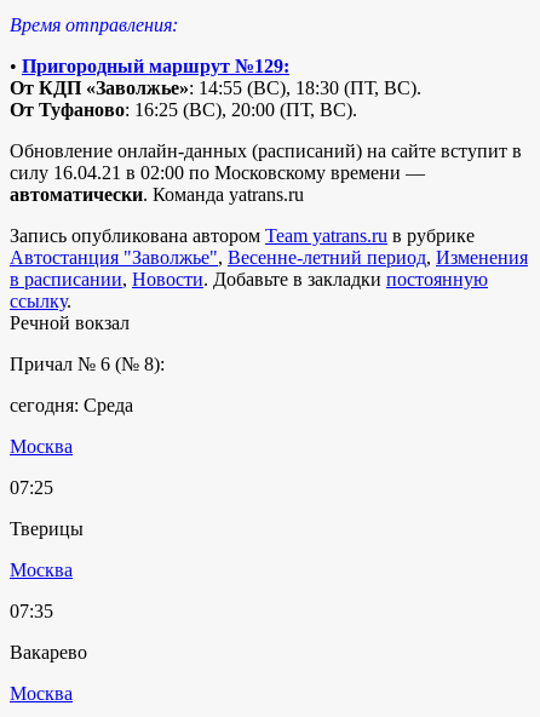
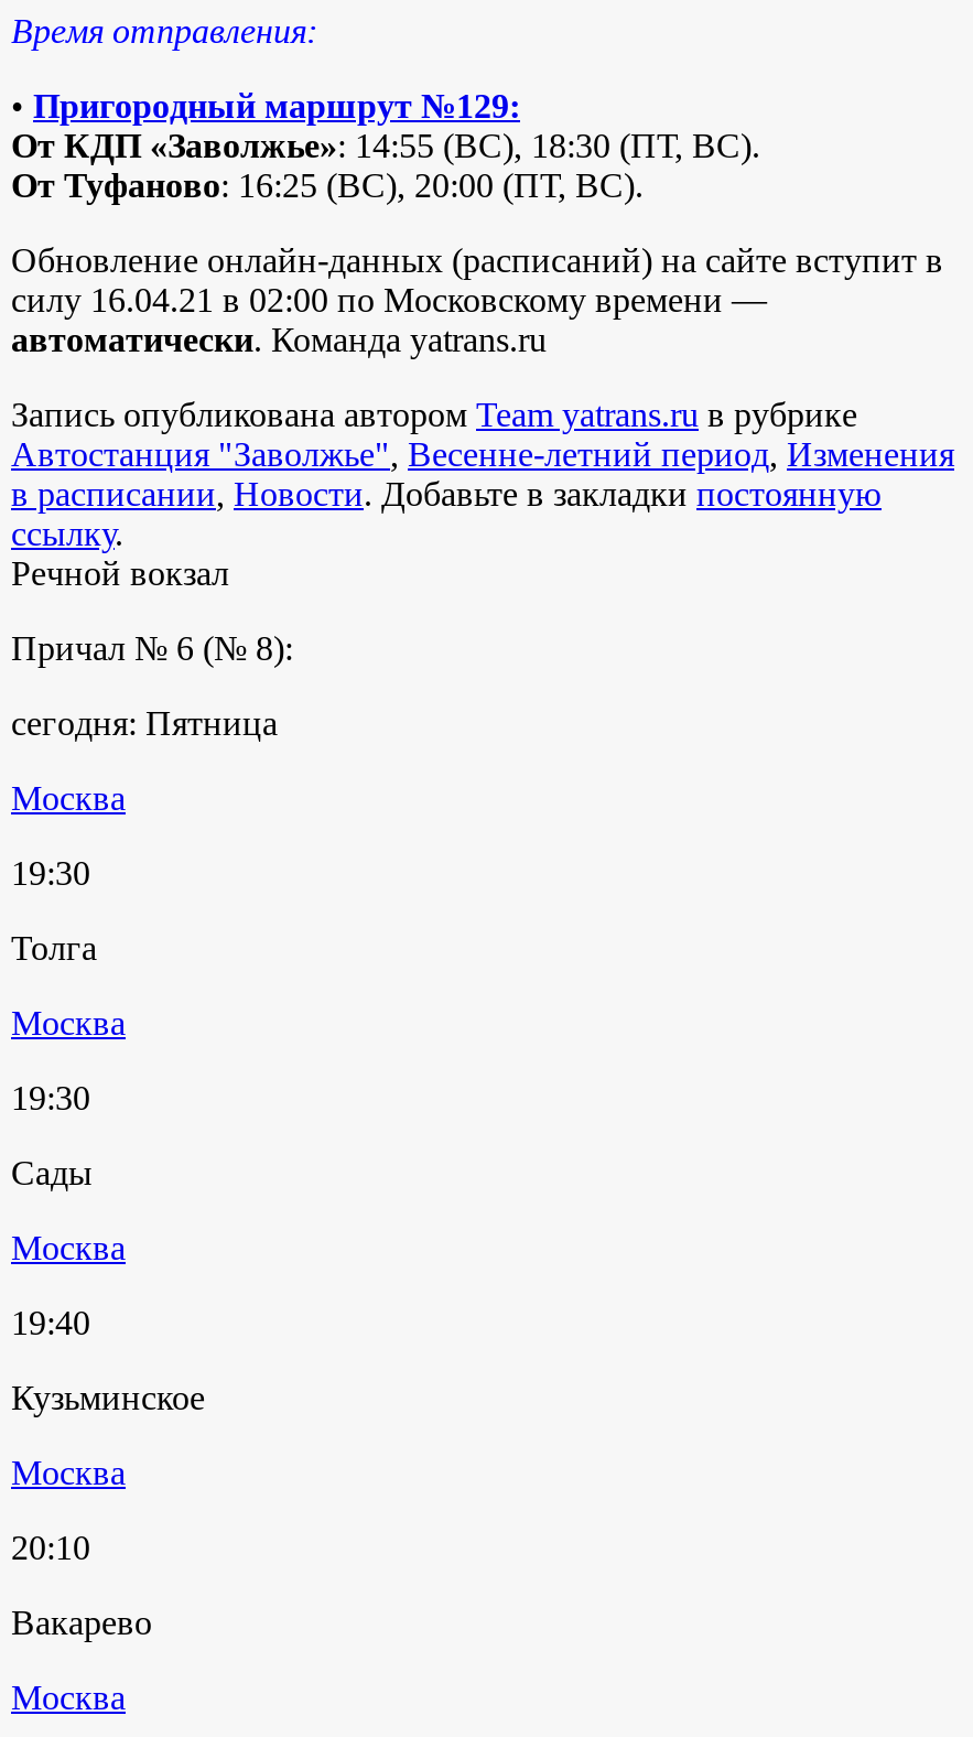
- сегодня: Среда
+ сегодня: Пятница

- 07:25
+ 19:30

- Тверицы
+ Толга

- 07:35
+ 19:30
+ Сады
+ Москва
+ 19:40
+ Кузьминское
+ Москва
+ 20:10
